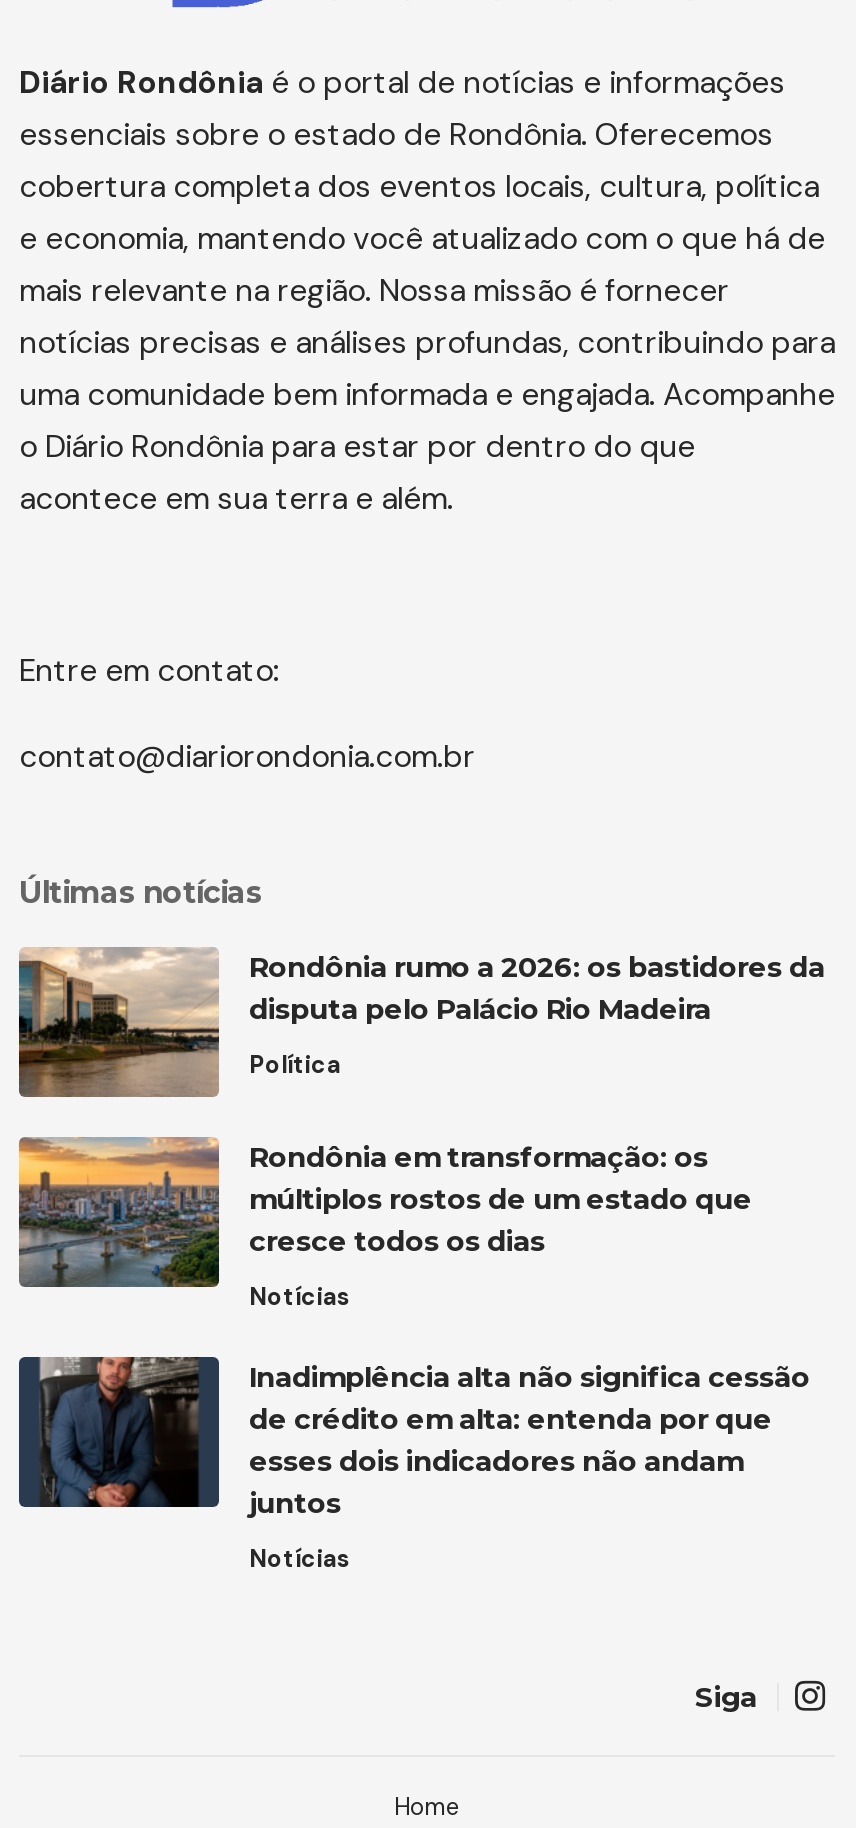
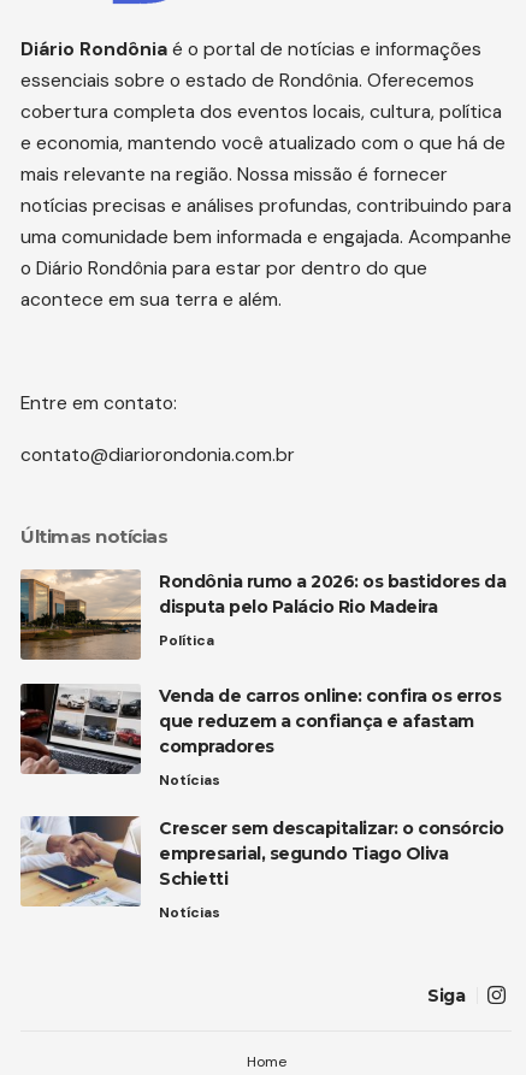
- [image]
- Rondônia em transformação: os
- múltiplos rostos de um estado que
- cresce todos os dias
+ [image]
+ Venda de carros online: confira os erros
+ que reduzem a confiança e afastam
+ compradores

- [image]
- Inadimplência alta não significa cessão
- de crédito em alta: entenda por que
- esses dois indicadores não andam
- juntos
+ [image]
+ Crescer sem descapitalizar: o consórcio
+ empresarial, segundo Tiago Oliva
+ Schietti
